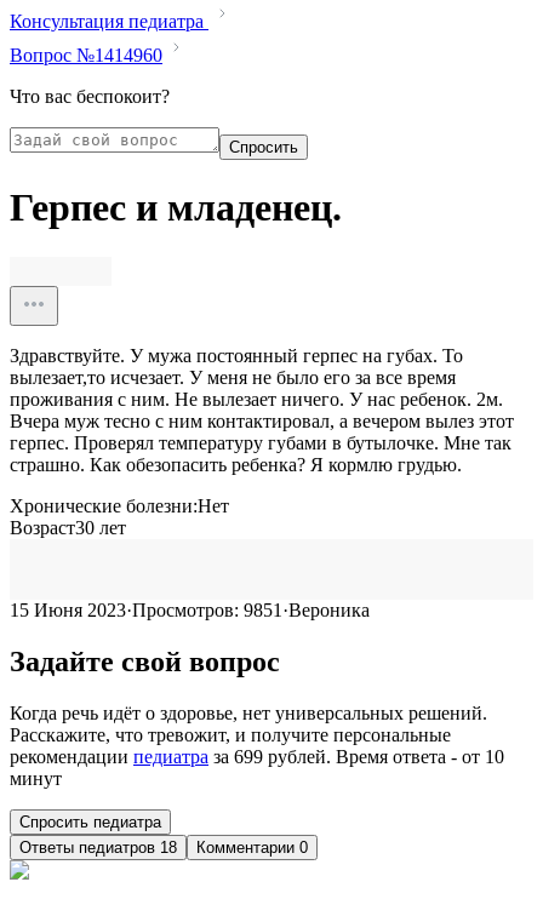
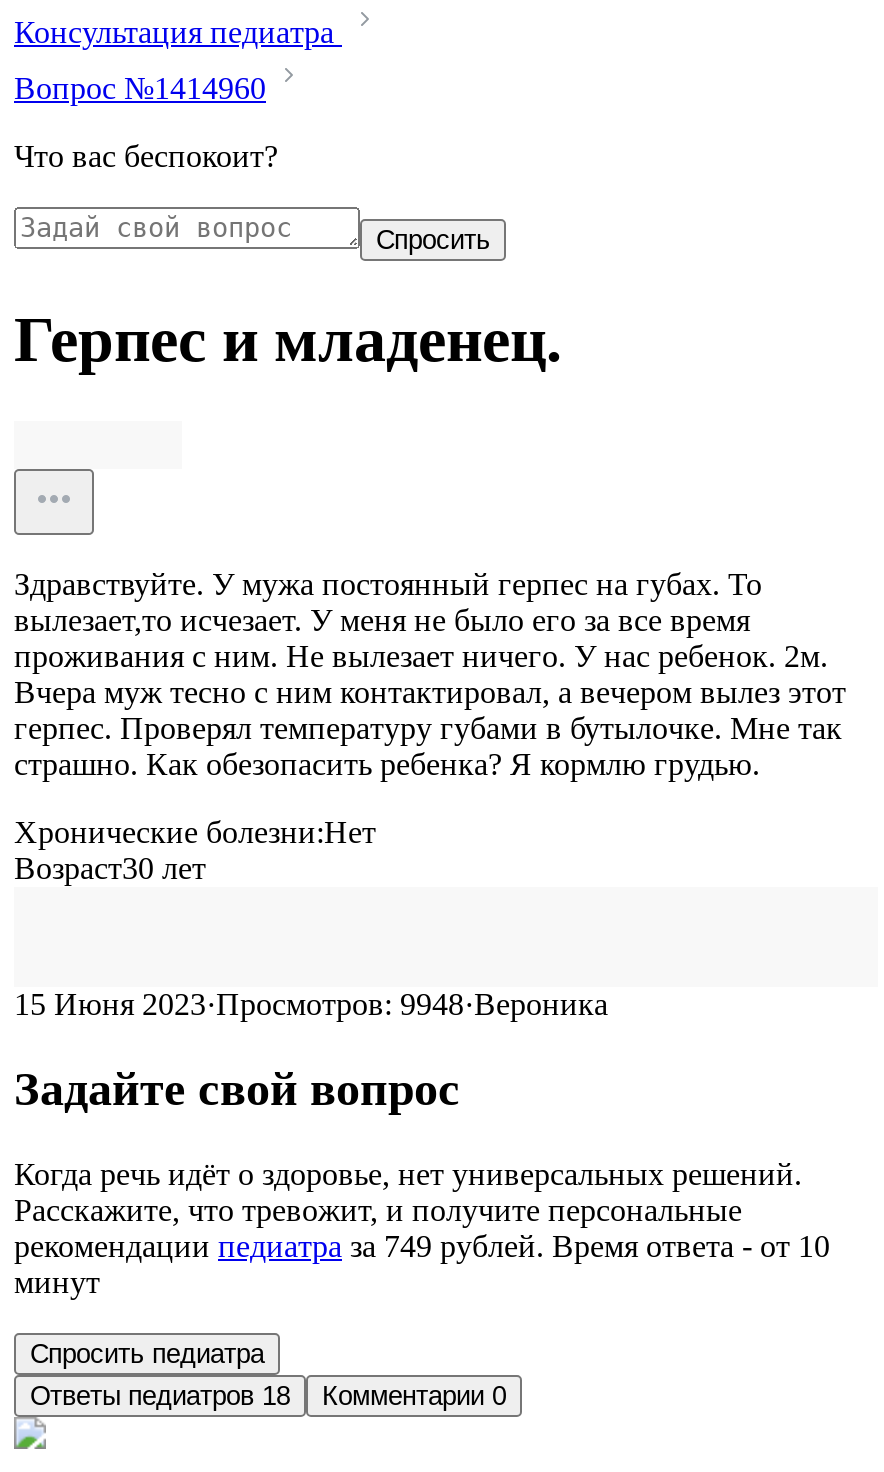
- 15 Июня 2023·Просмотров: 9851·Вероника
+ 15 Июня 2023·Просмотров: 9948·Вероника

- рекомендации педиатра за 699 рублей. Время ответа - от 10
+ рекомендации педиатра за 749 рублей. Время ответа - от 10
